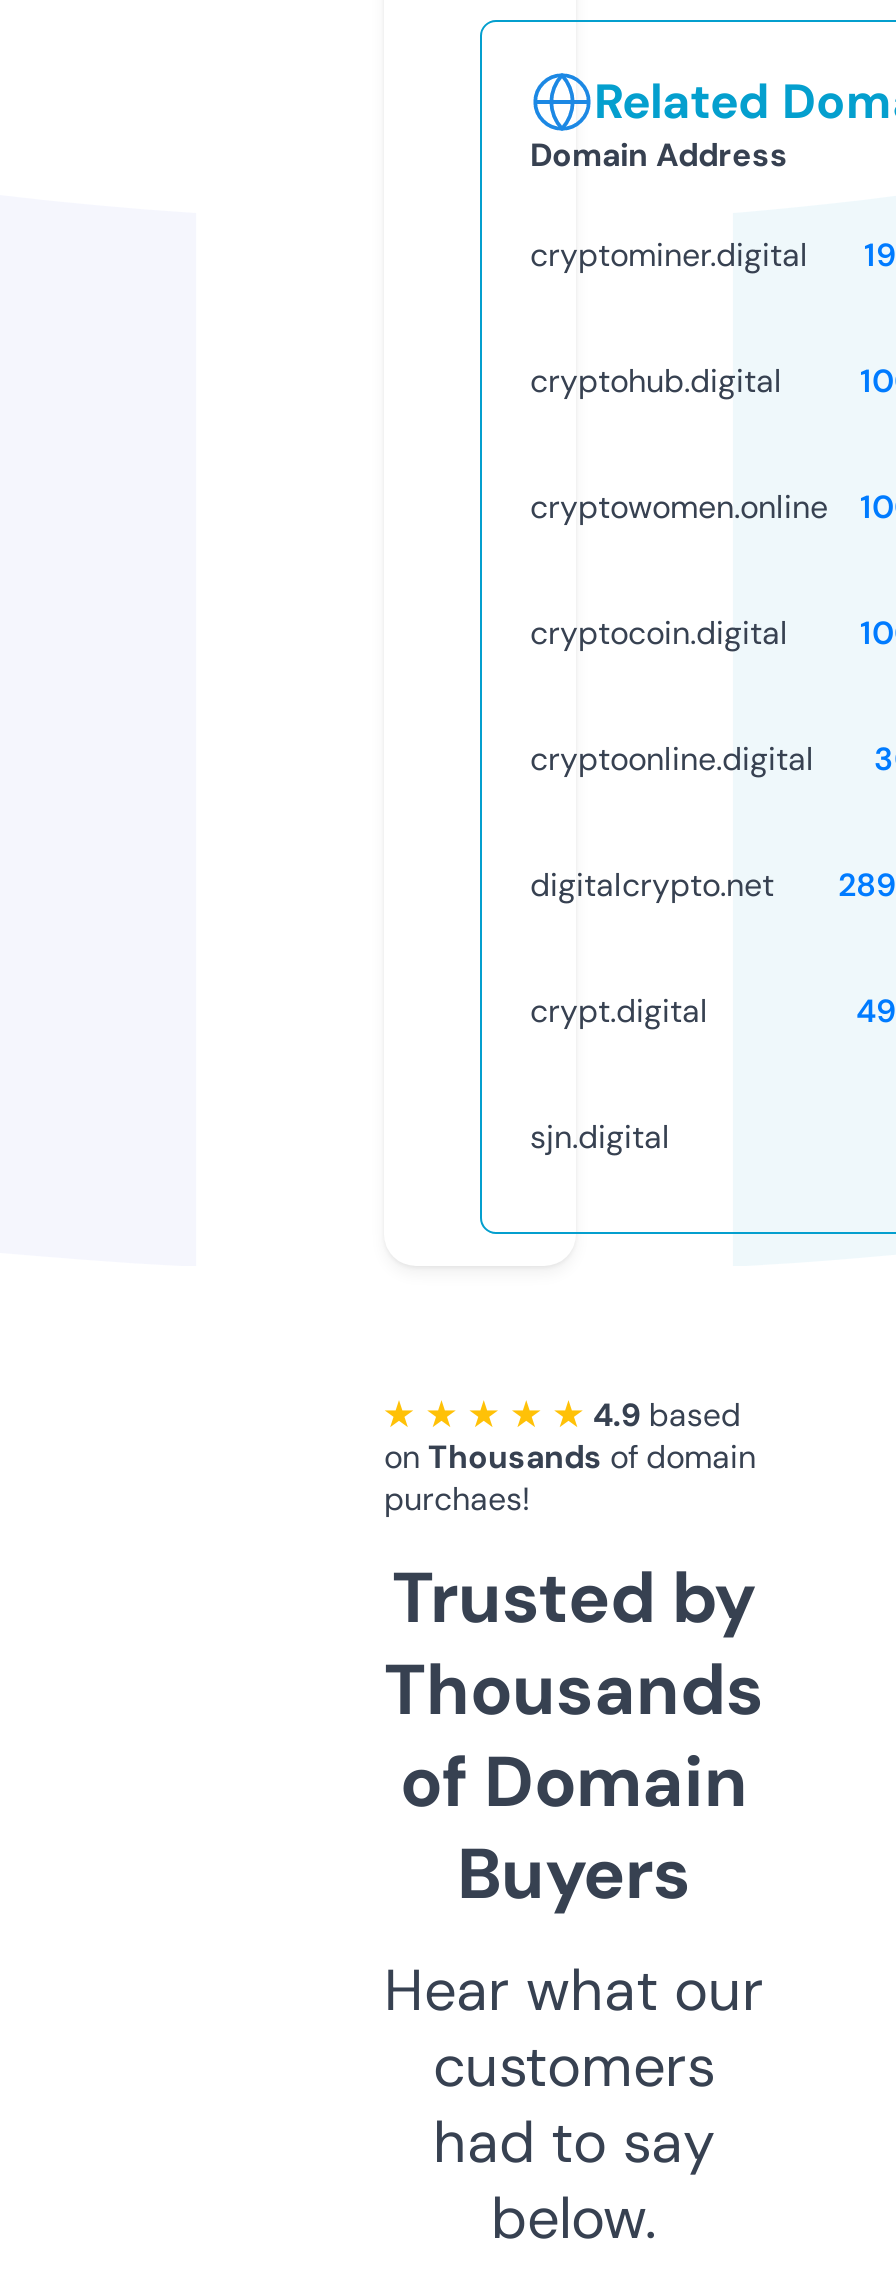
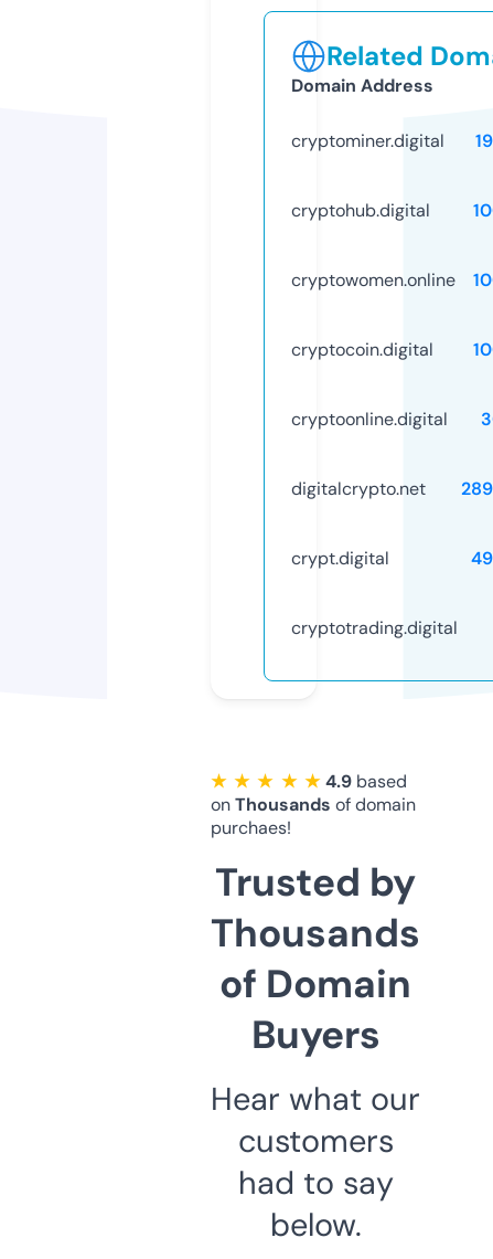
- sjn.digital
+ cryptotrading.digital
